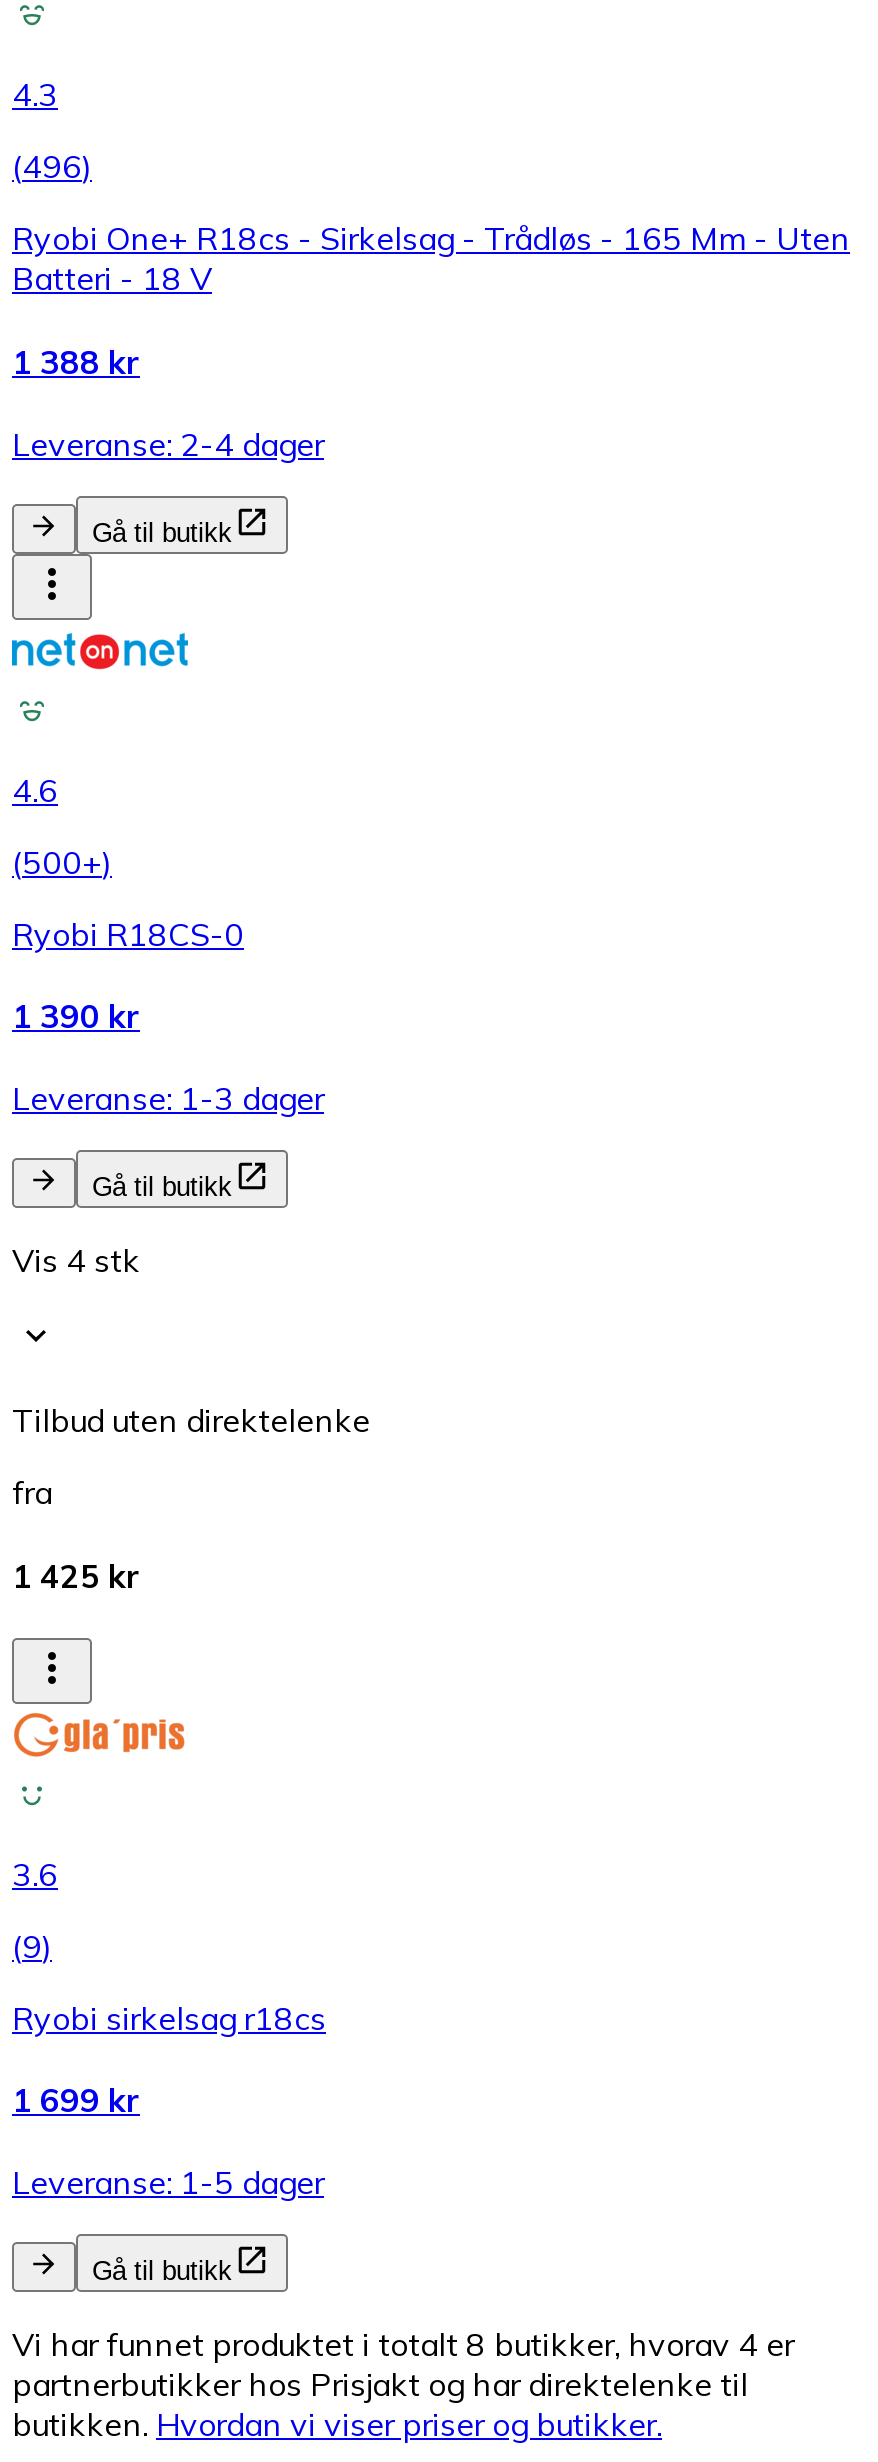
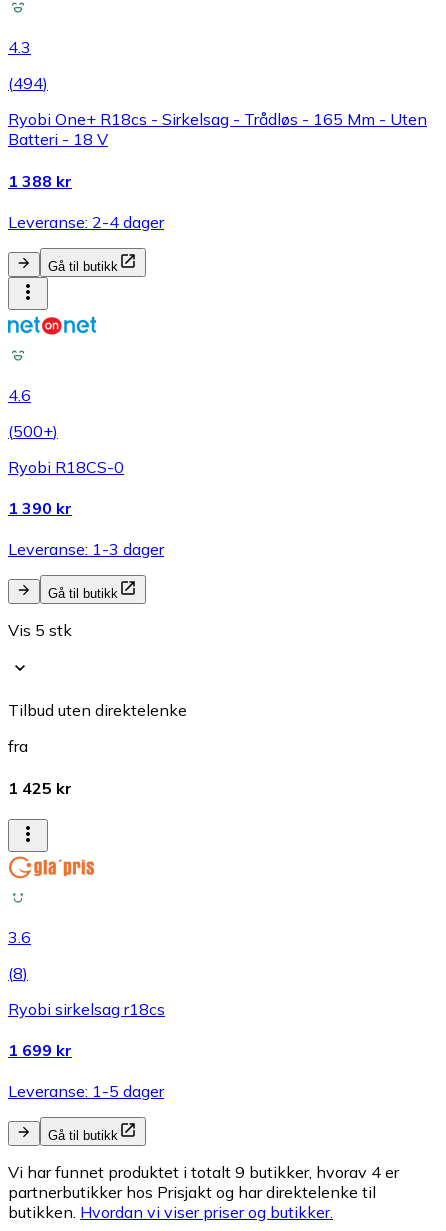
- (496)
+ (494)

- Vis 4 stk
+ Vis 5 stk

- (9)
+ (8)

- Vi har funnet produktet i totalt 8 butikker, hvorav 4 er
+ Vi har funnet produktet i totalt 9 butikker, hvorav 4 er
